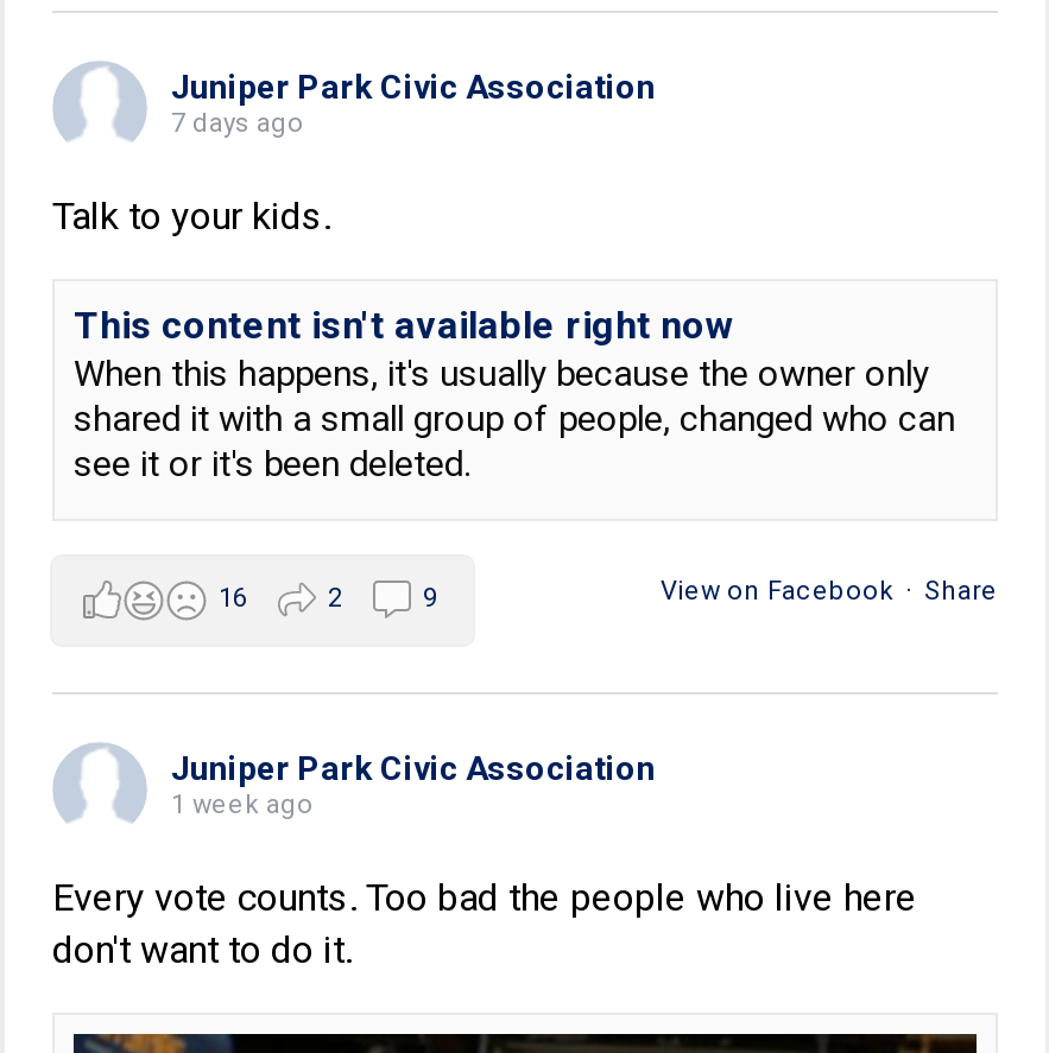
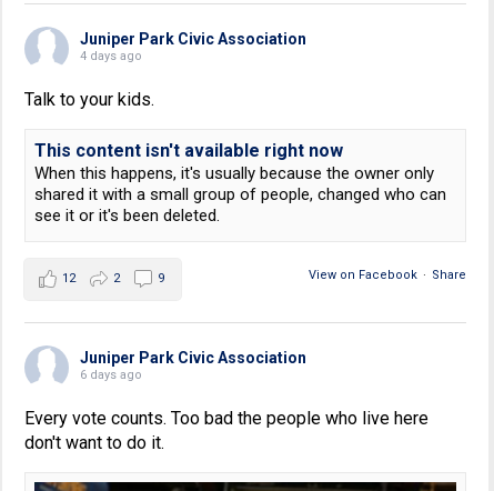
- 7 days ago
+ 4 days ago

- 16
+ 12

- 1 week ago
+ 6 days ago
